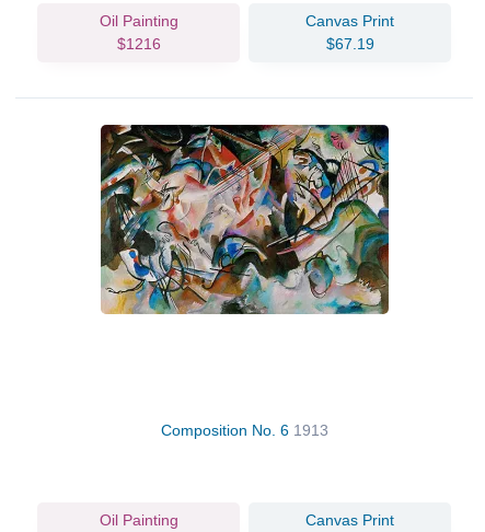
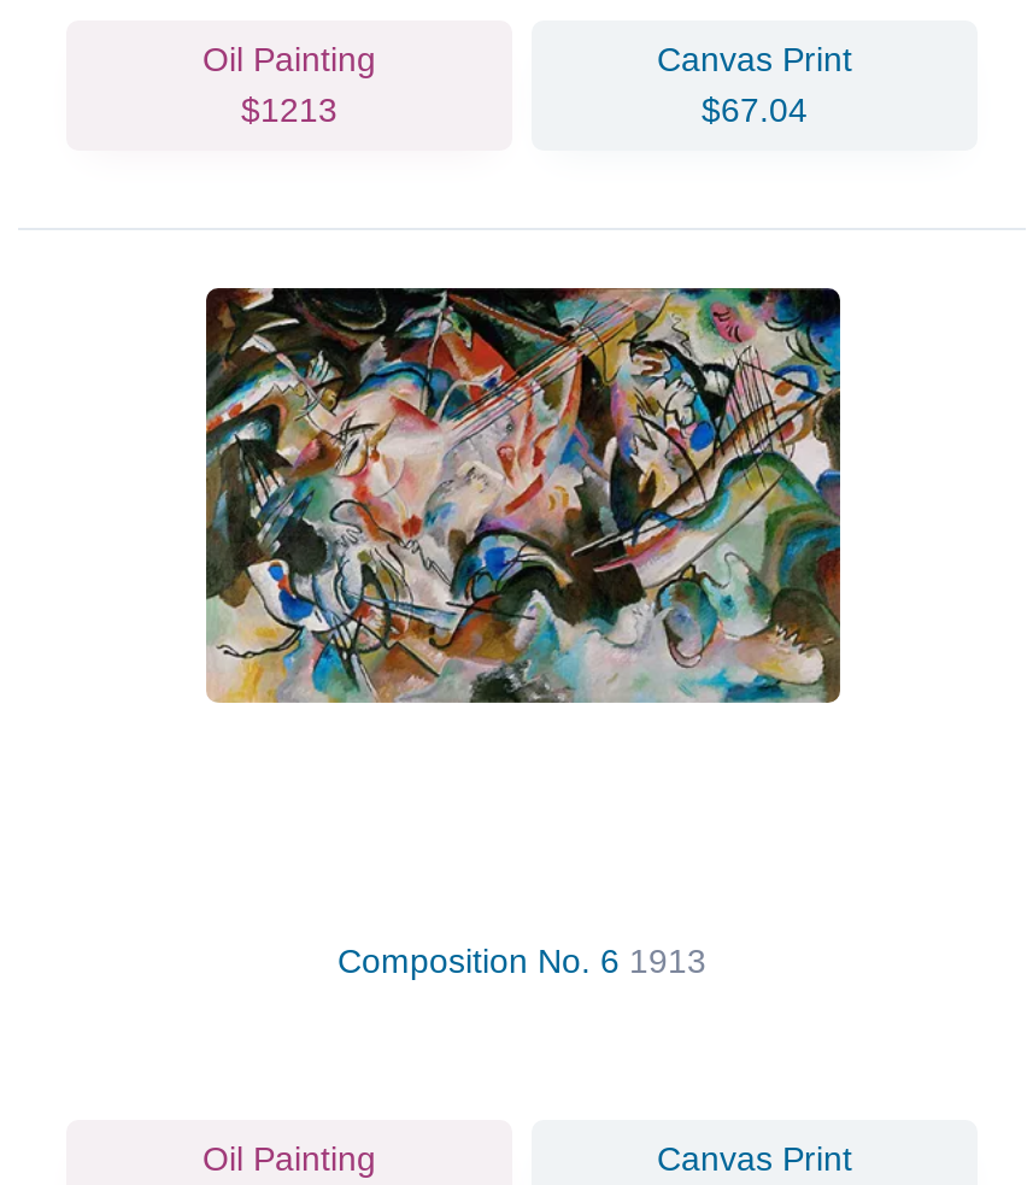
- $1216
+ $1213

- $67.19
+ $67.04
